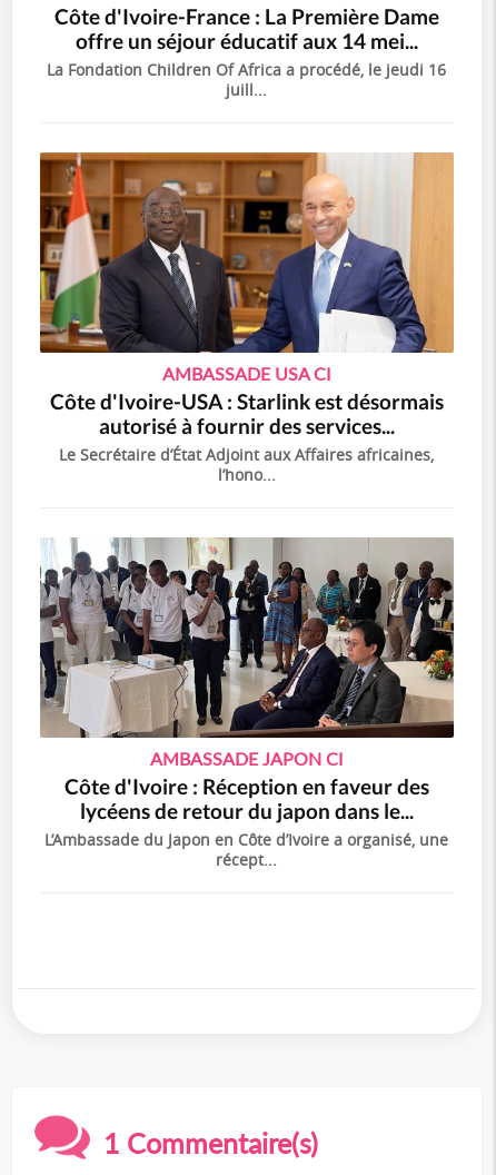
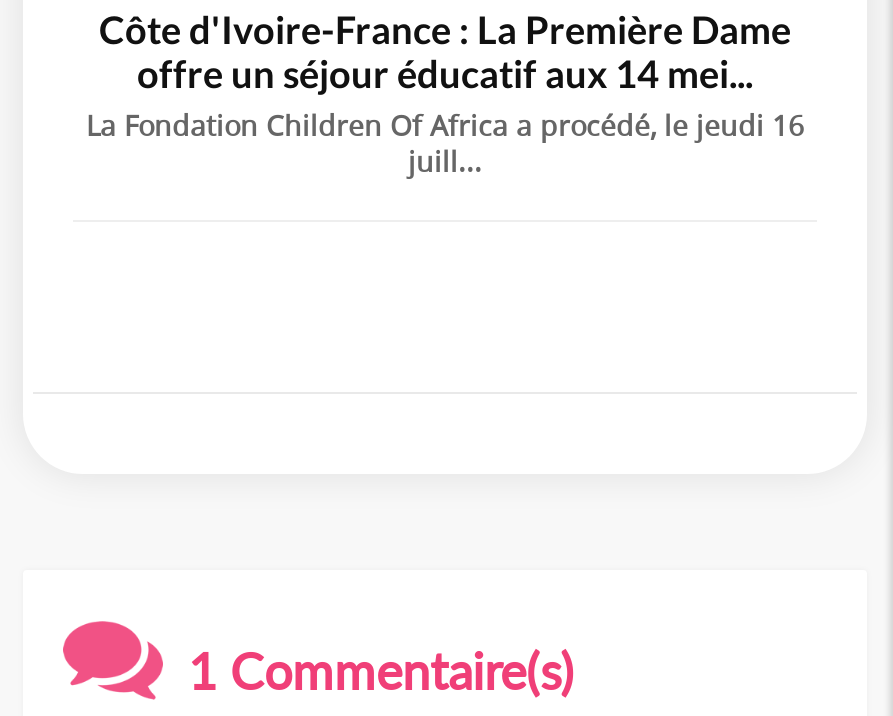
- [image]
- AMBASSADE USA CI
- Côte d'Ivoire-USA : Starlink est désormais
- autorisé à fournir des services...
- Le Secrétaire d’État Adjoint aux Affaires africaines,
- l’hono...

- [image]
- AMBASSADE JAPON CI
- Côte d'Ivoire : Réception en faveur des
- lycéens de retour du japon dans le...
- L’Ambassade du Japon en Côte d’Ivoire a organisé, une
- récept...
